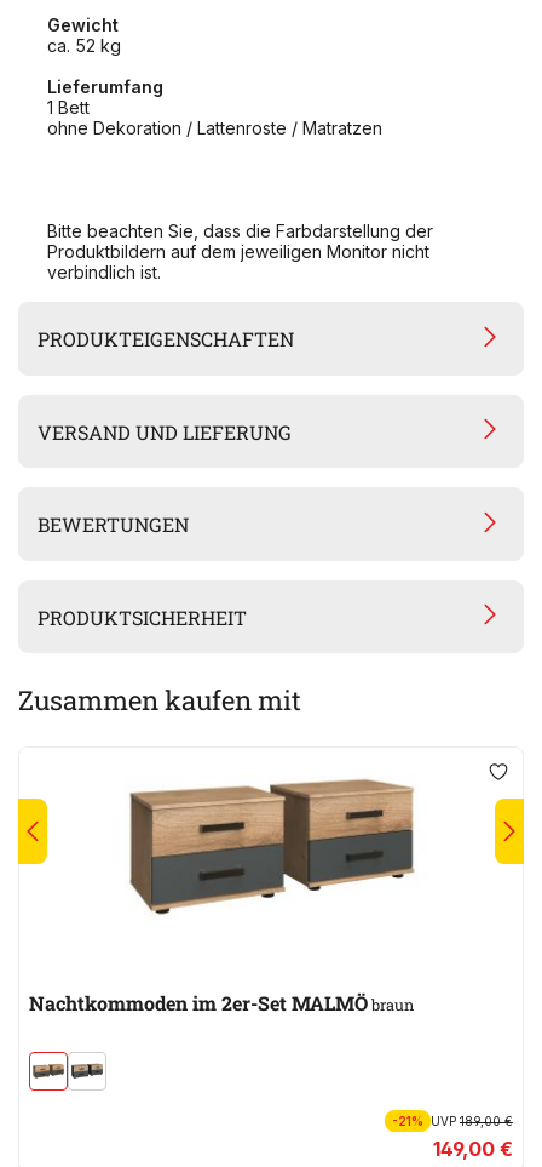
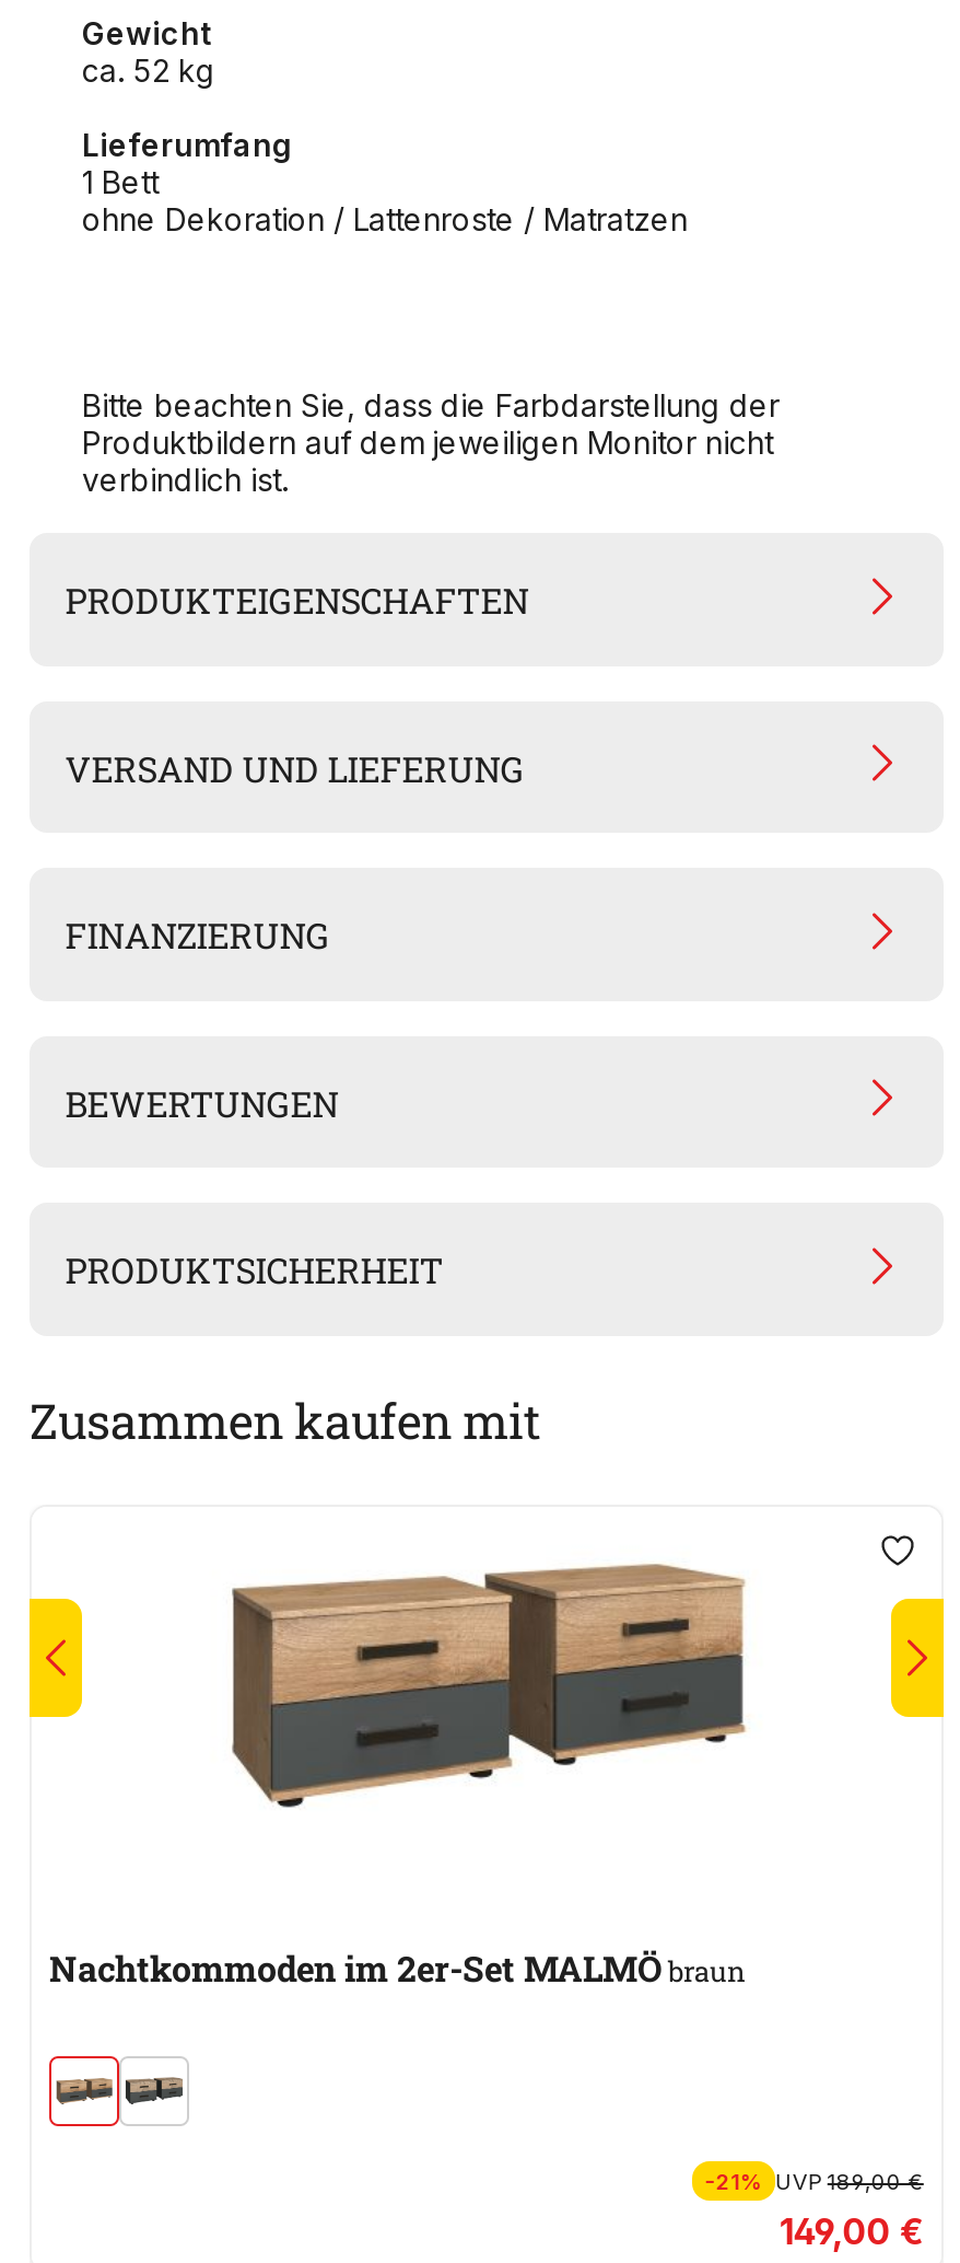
+ FINANZIERUNG
